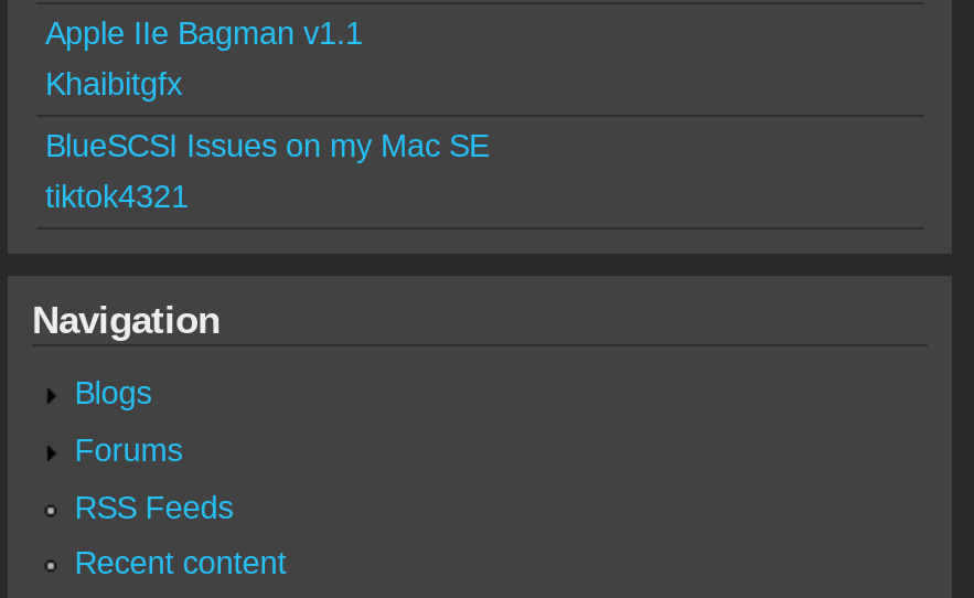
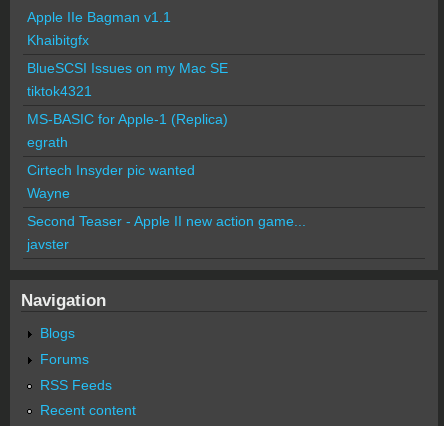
+ MS-BASIC for Apple-1 (Replica)
+ egrath
+ Cirtech Insyder pic wanted
+ Wayne
+ Second Teaser - Apple II new action game...
+ javster
